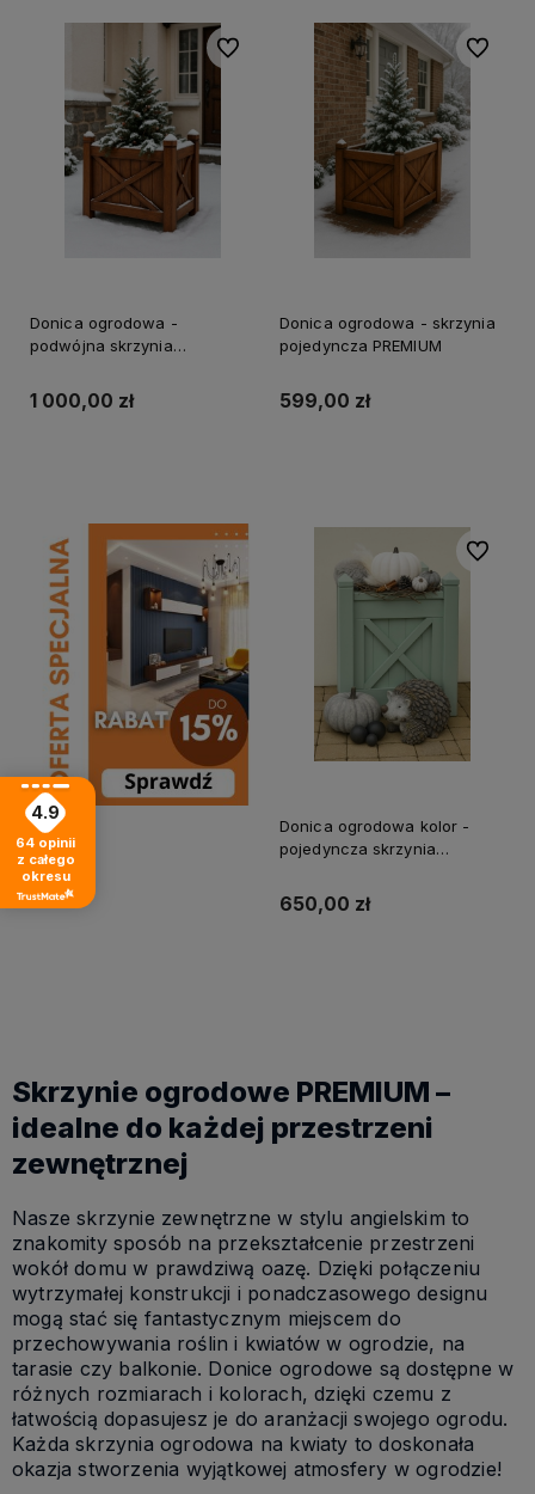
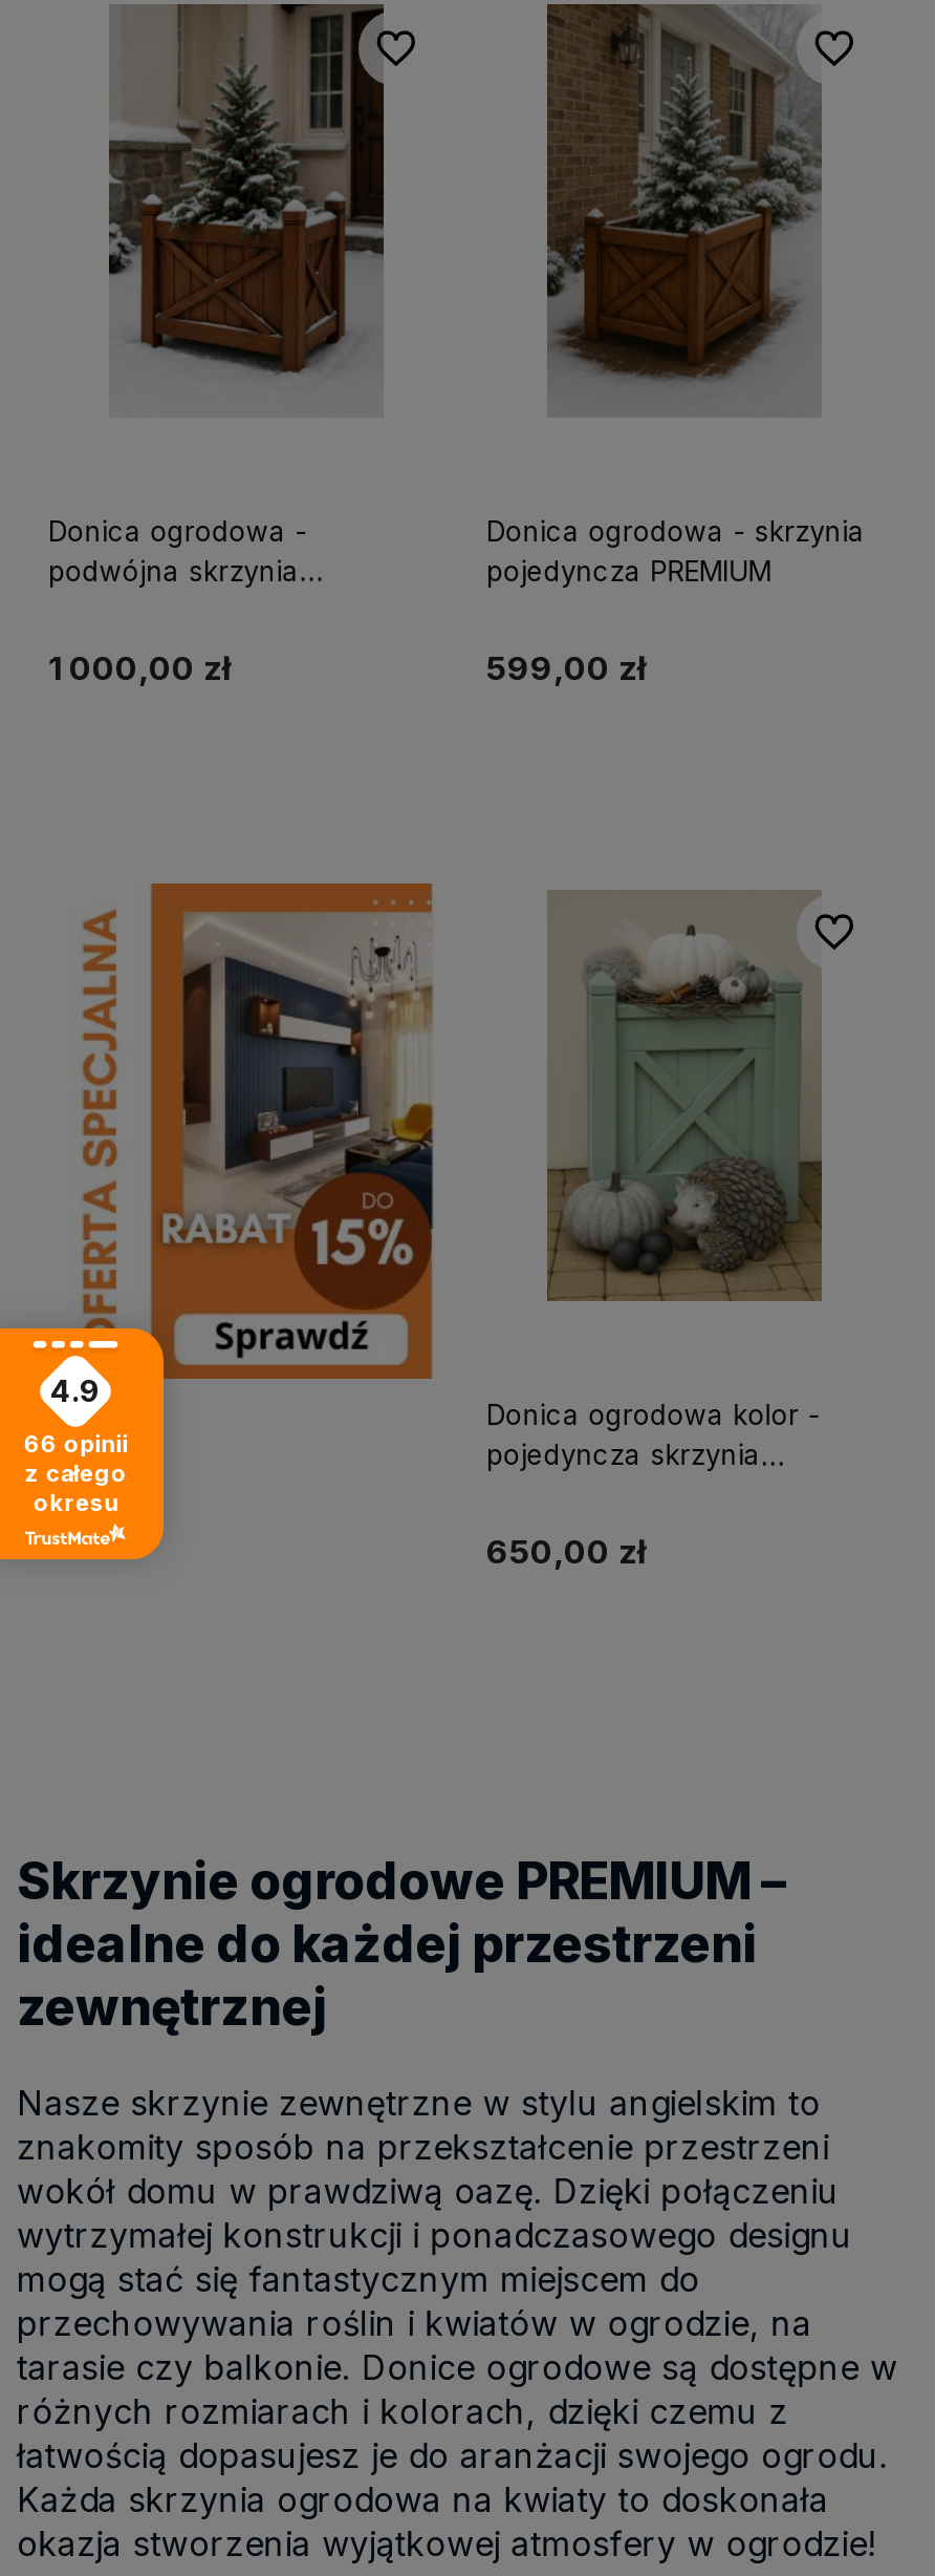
- 64 opinii
+ 66 opinii
